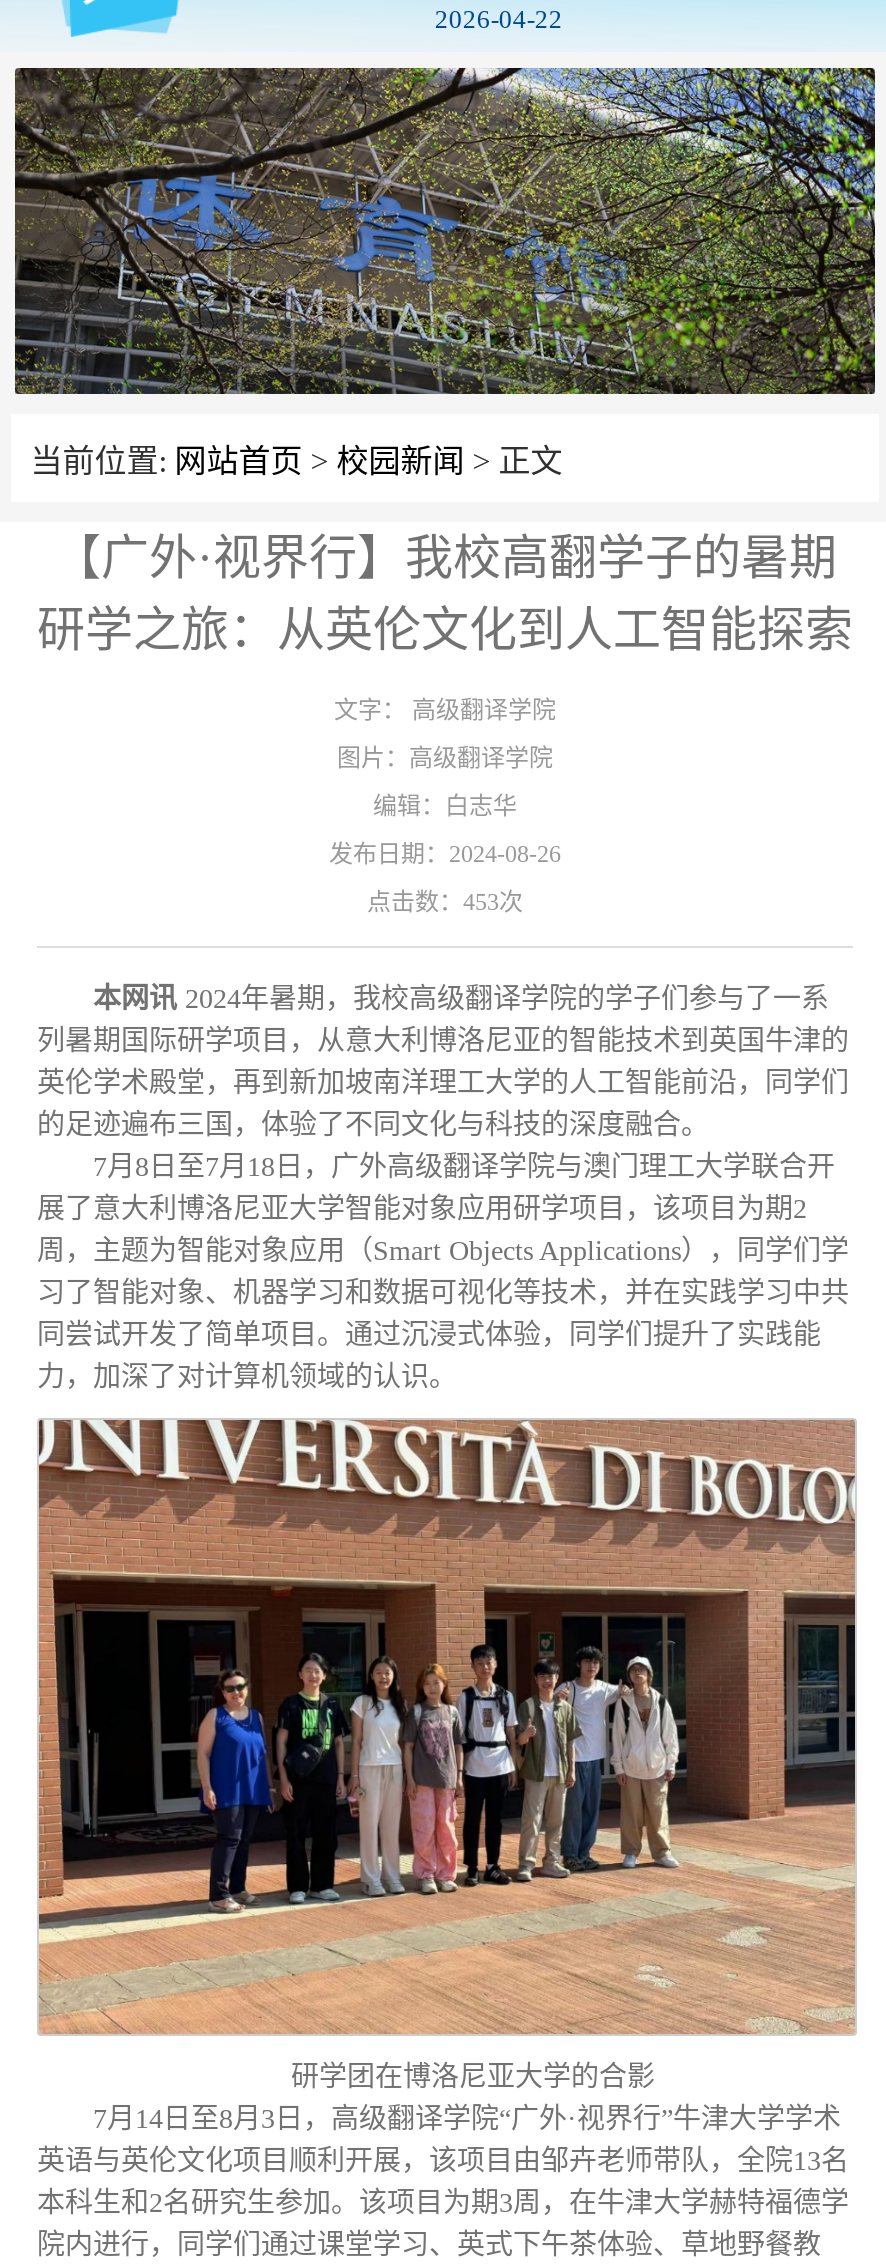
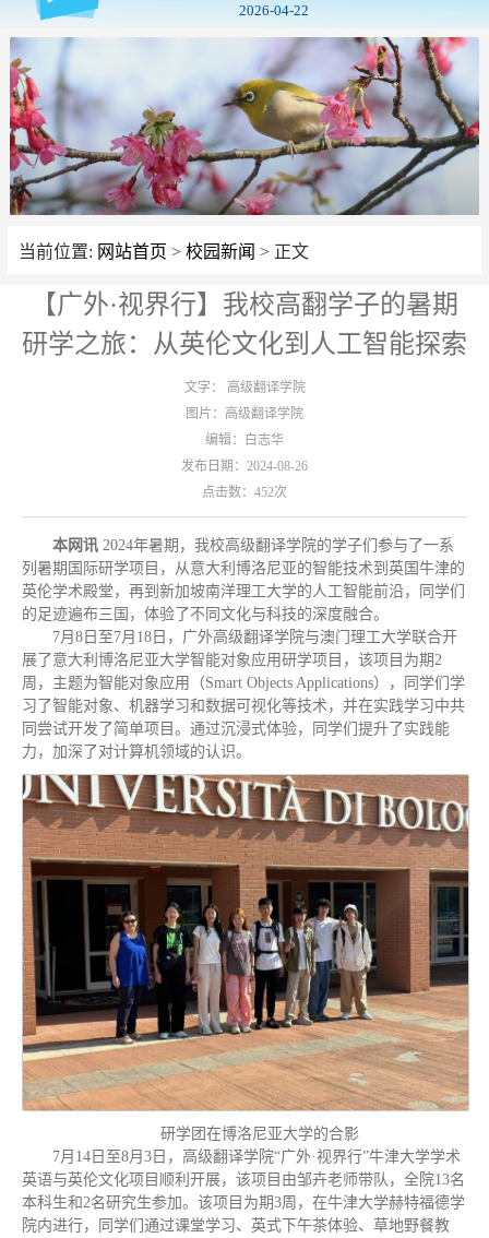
- [image]
+ [image]

- 点击数：453次
+ 点击数：452次
